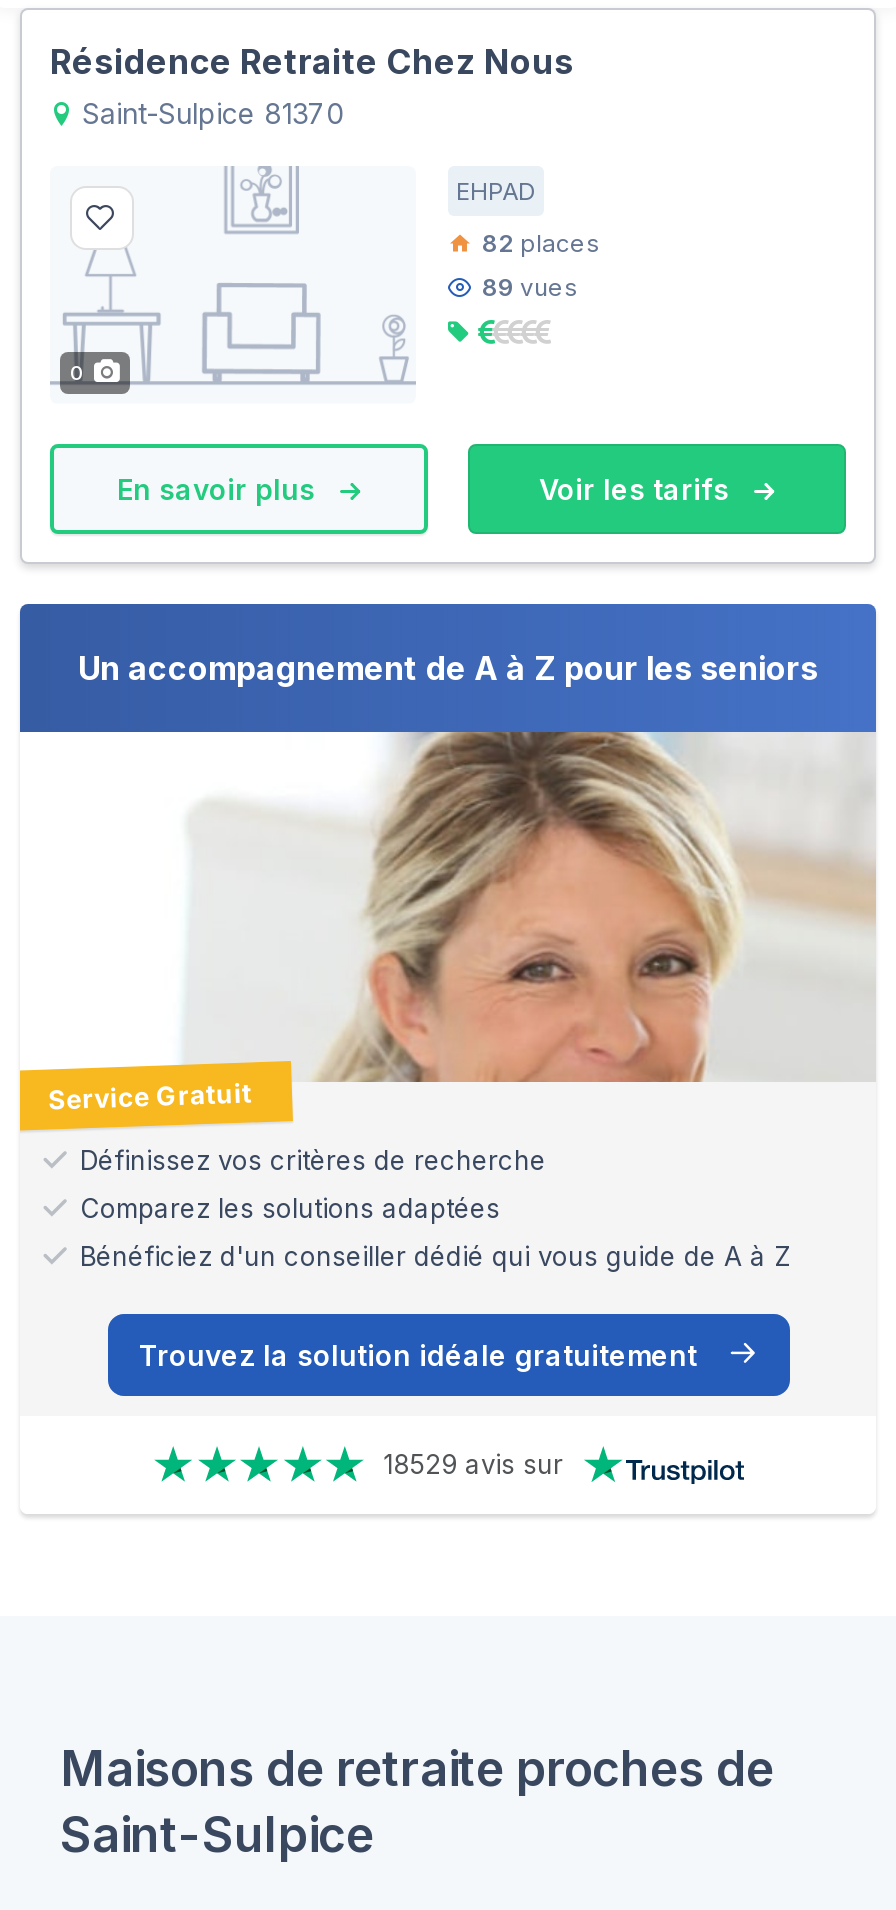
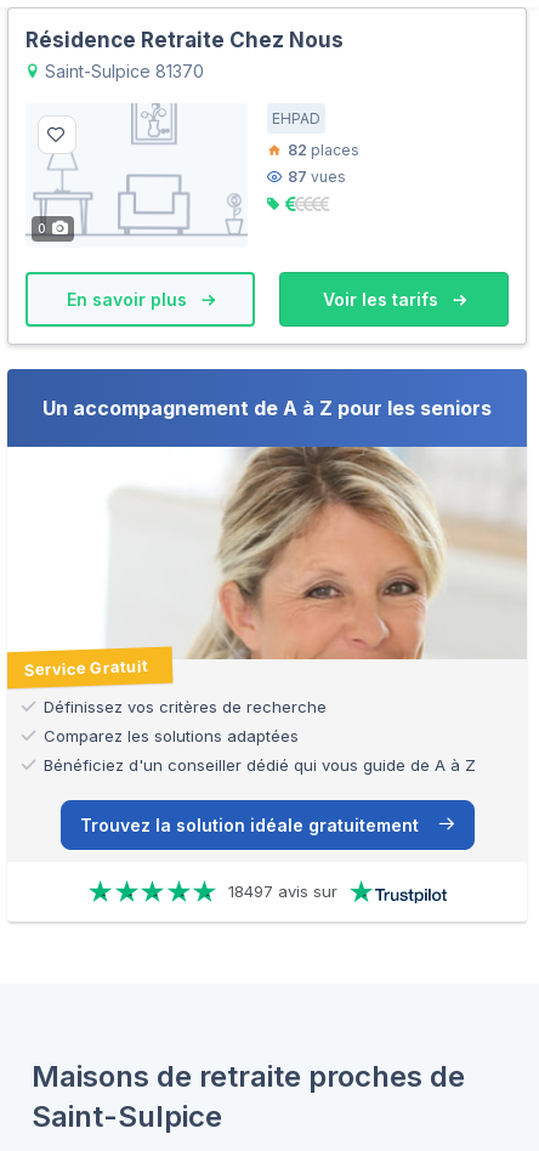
- 89 vues
+ 87 vues

- 18529 avis sur
+ 18497 avis sur
